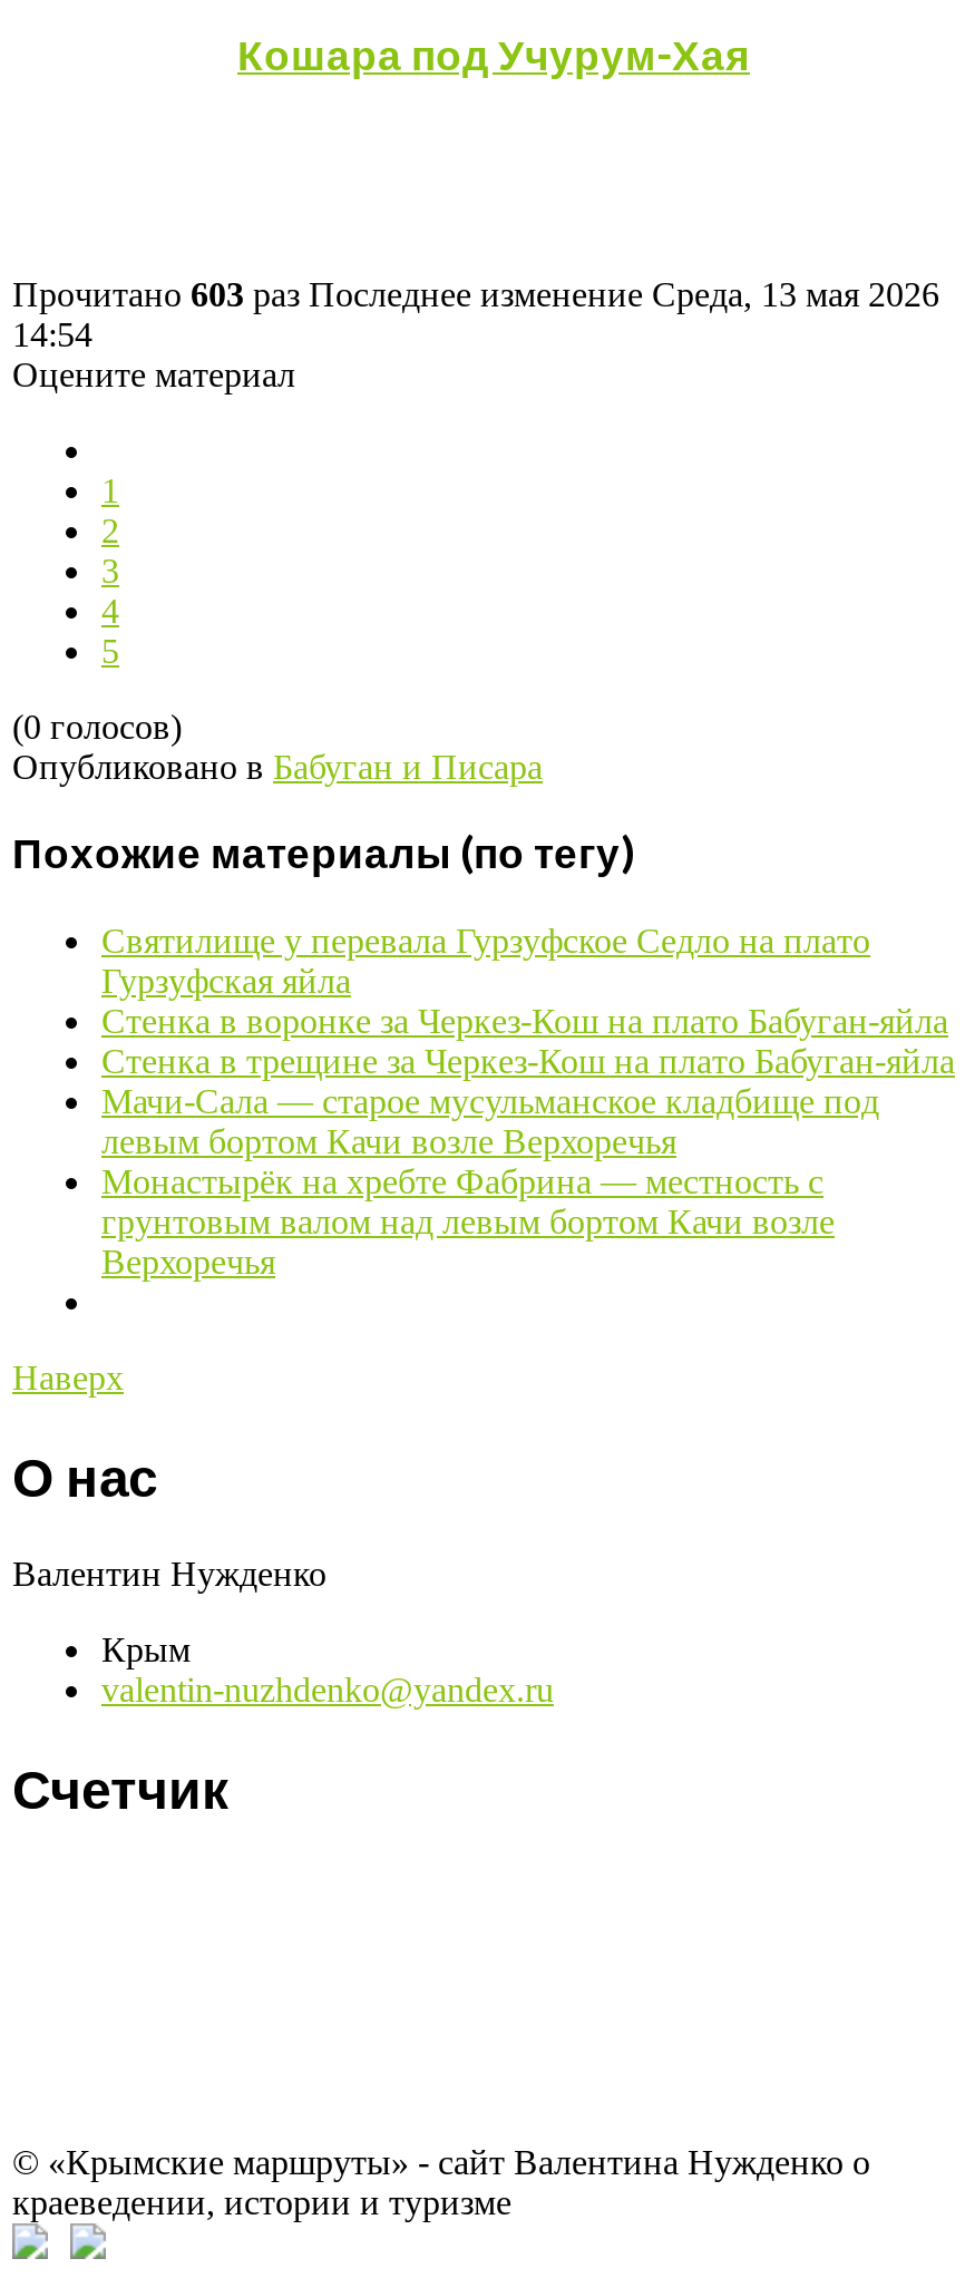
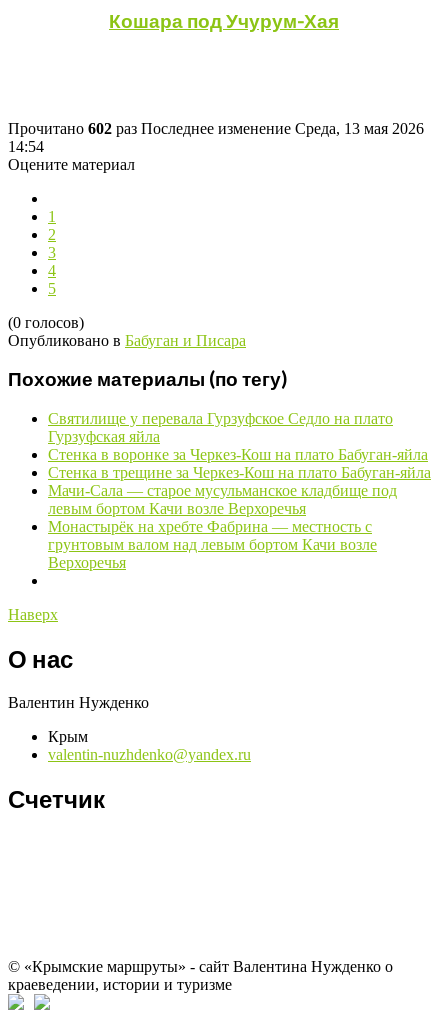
- Прочитано 603 раз Последнее изменение Среда, 13 мая 2026
+ Прочитано 602 раз Последнее изменение Среда, 13 мая 2026
